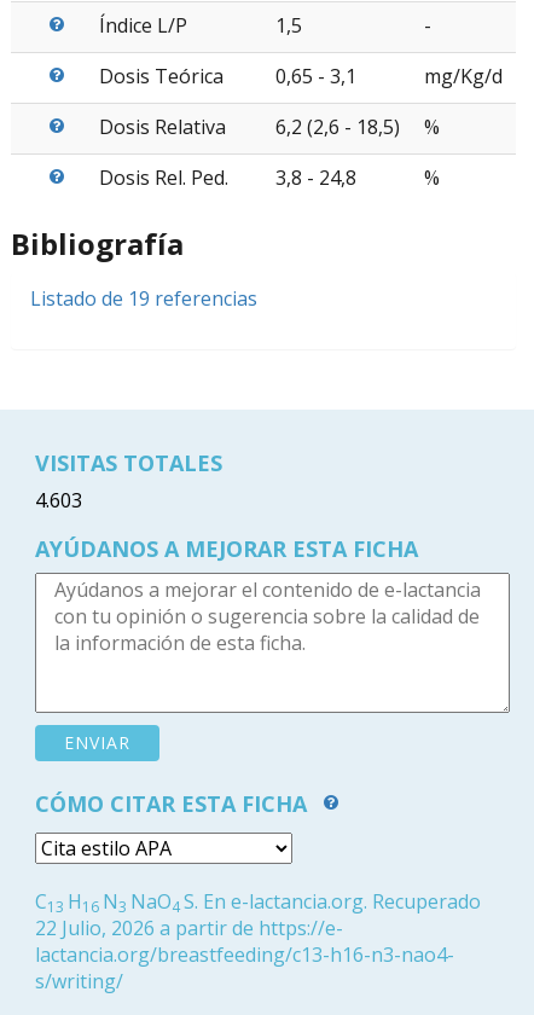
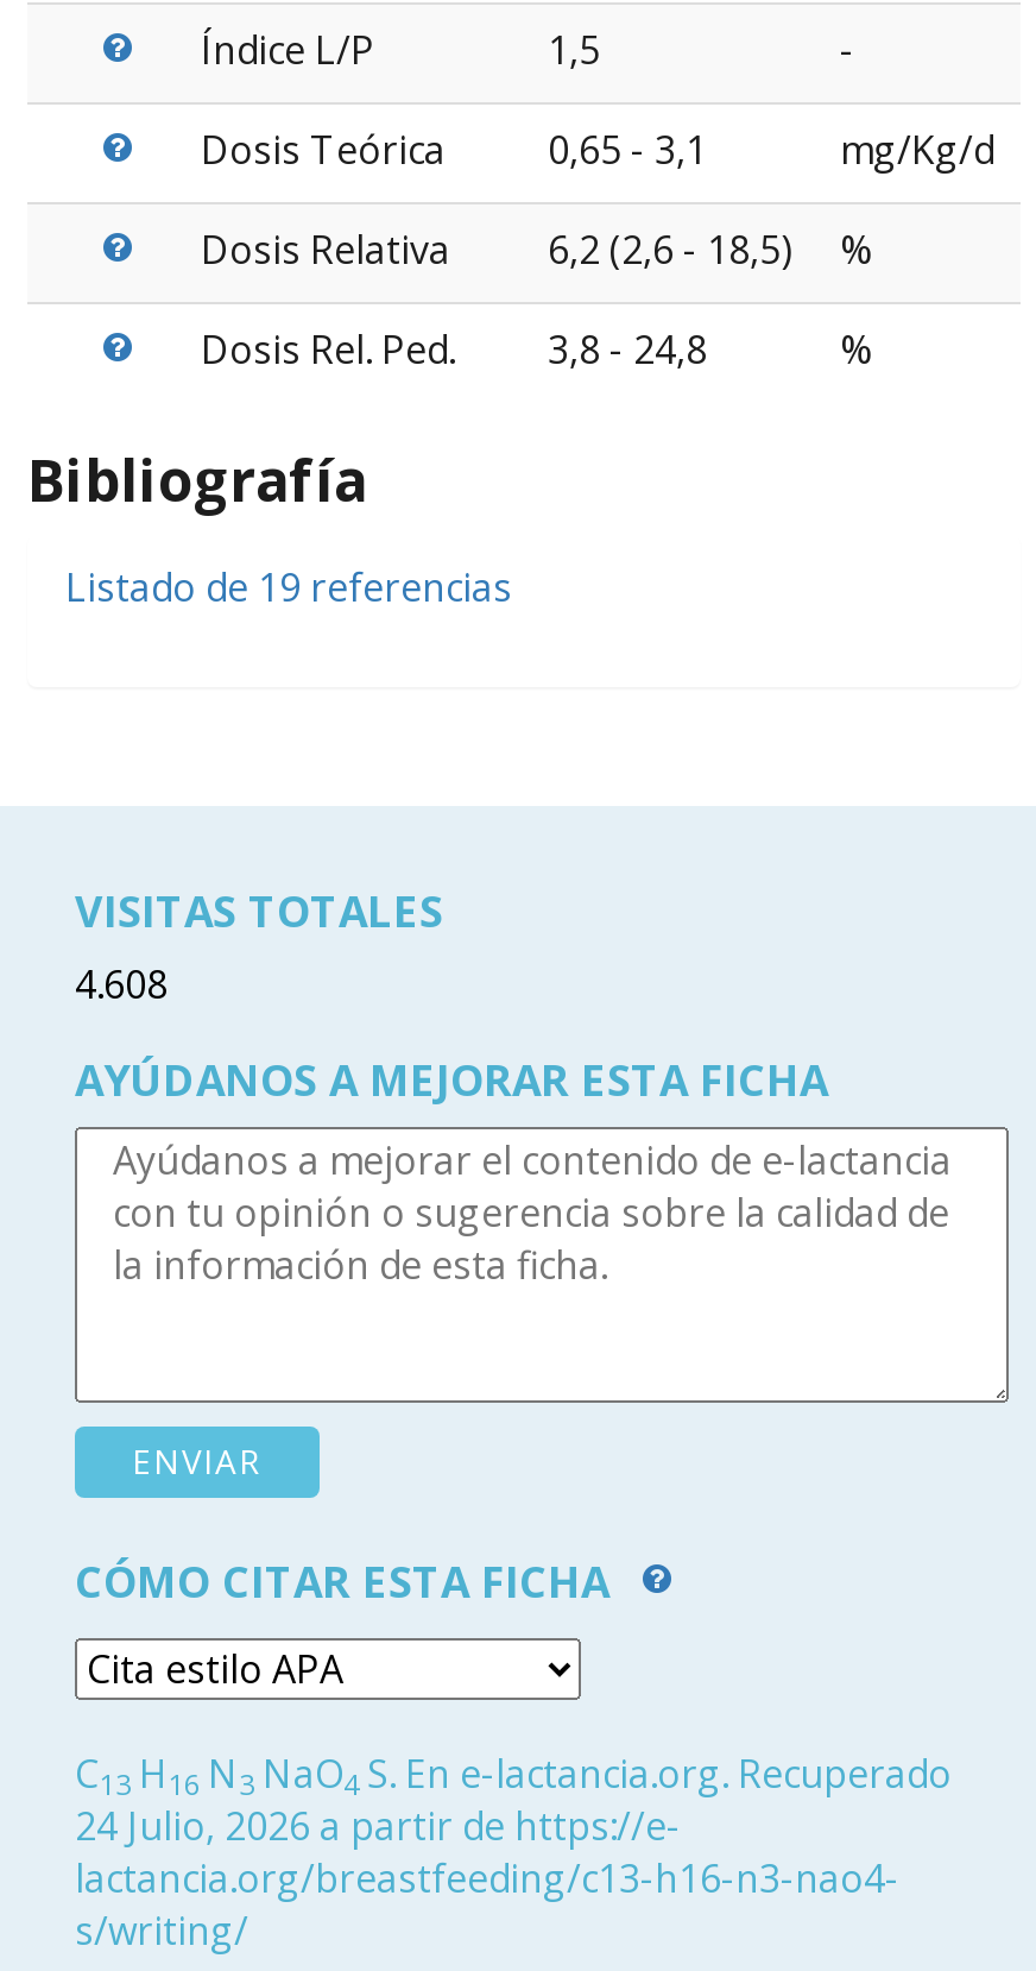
- 4.603
+ 4.608

- 22 Julio, 2026 a partir de https://e-
+ 24 Julio, 2026 a partir de https://e-
